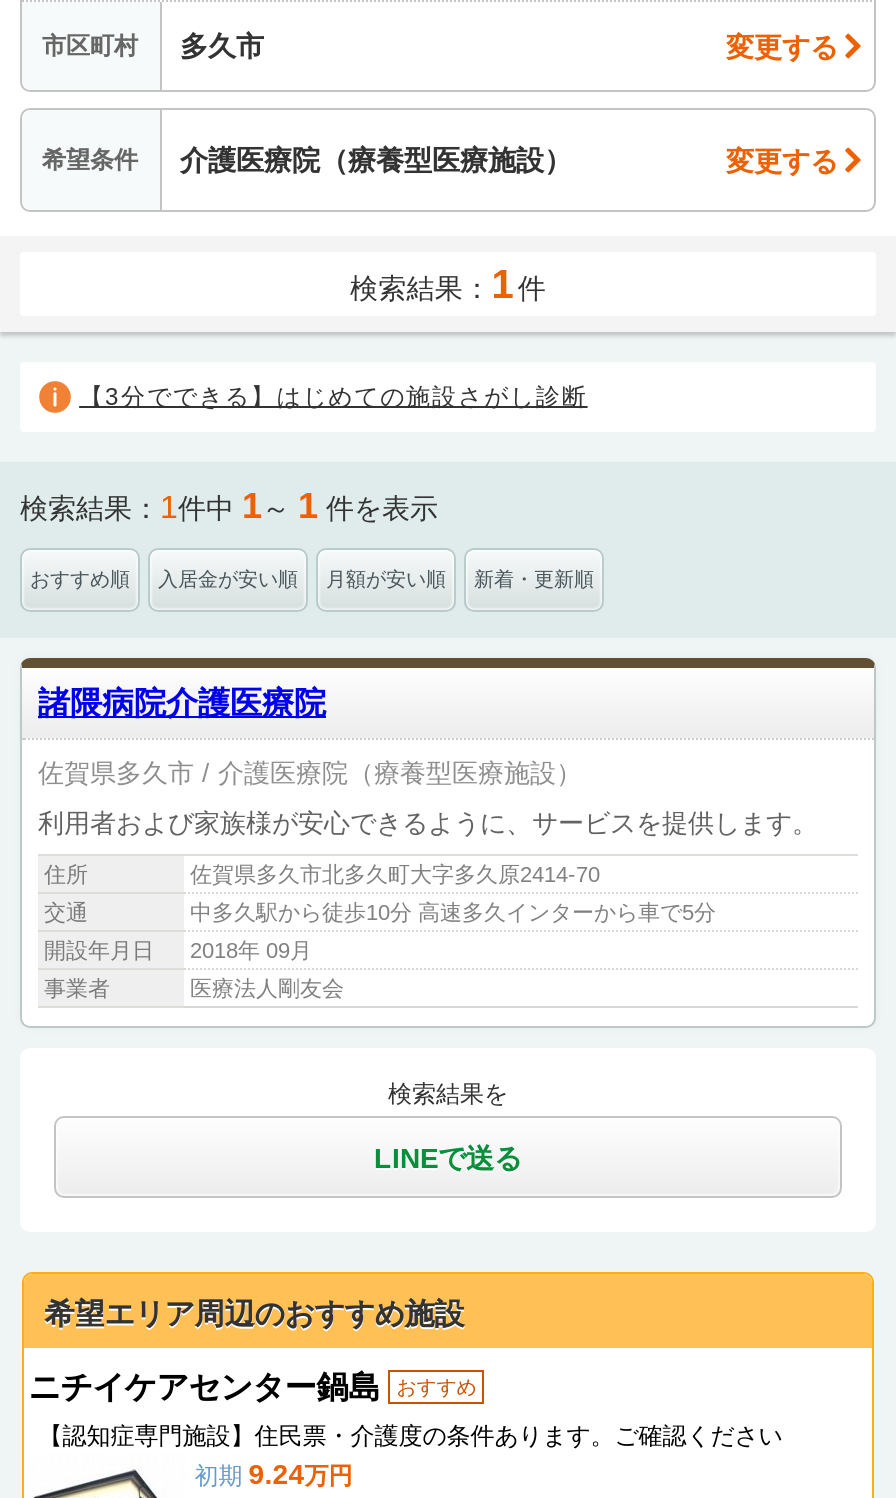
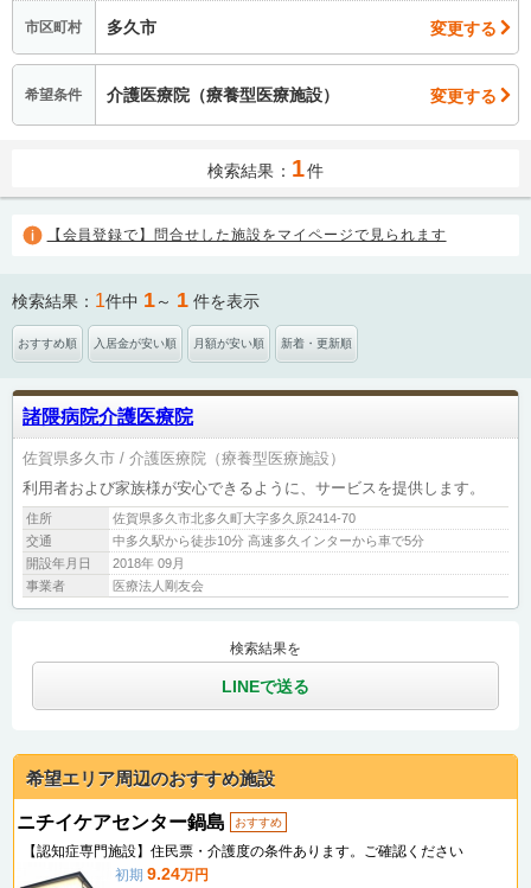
- 【3分でできる】はじめての施設さがし診断
+ 【会員登録で】問合せした施設をマイページで見られます
